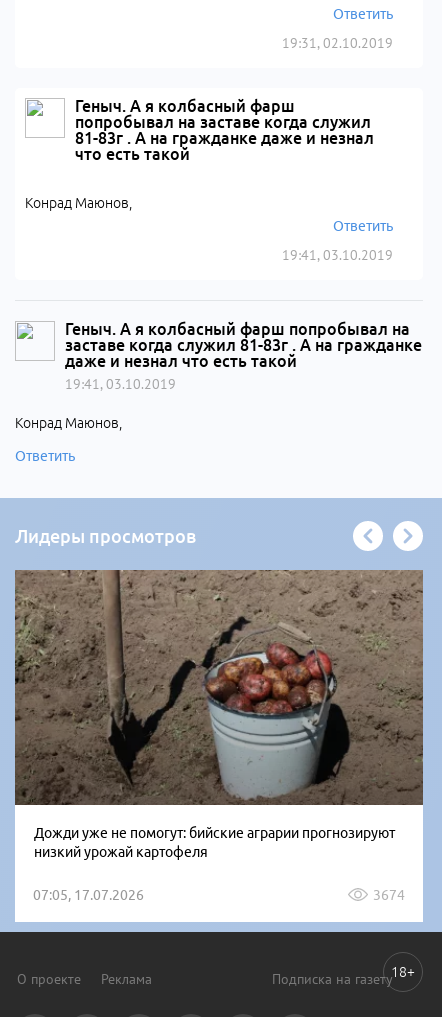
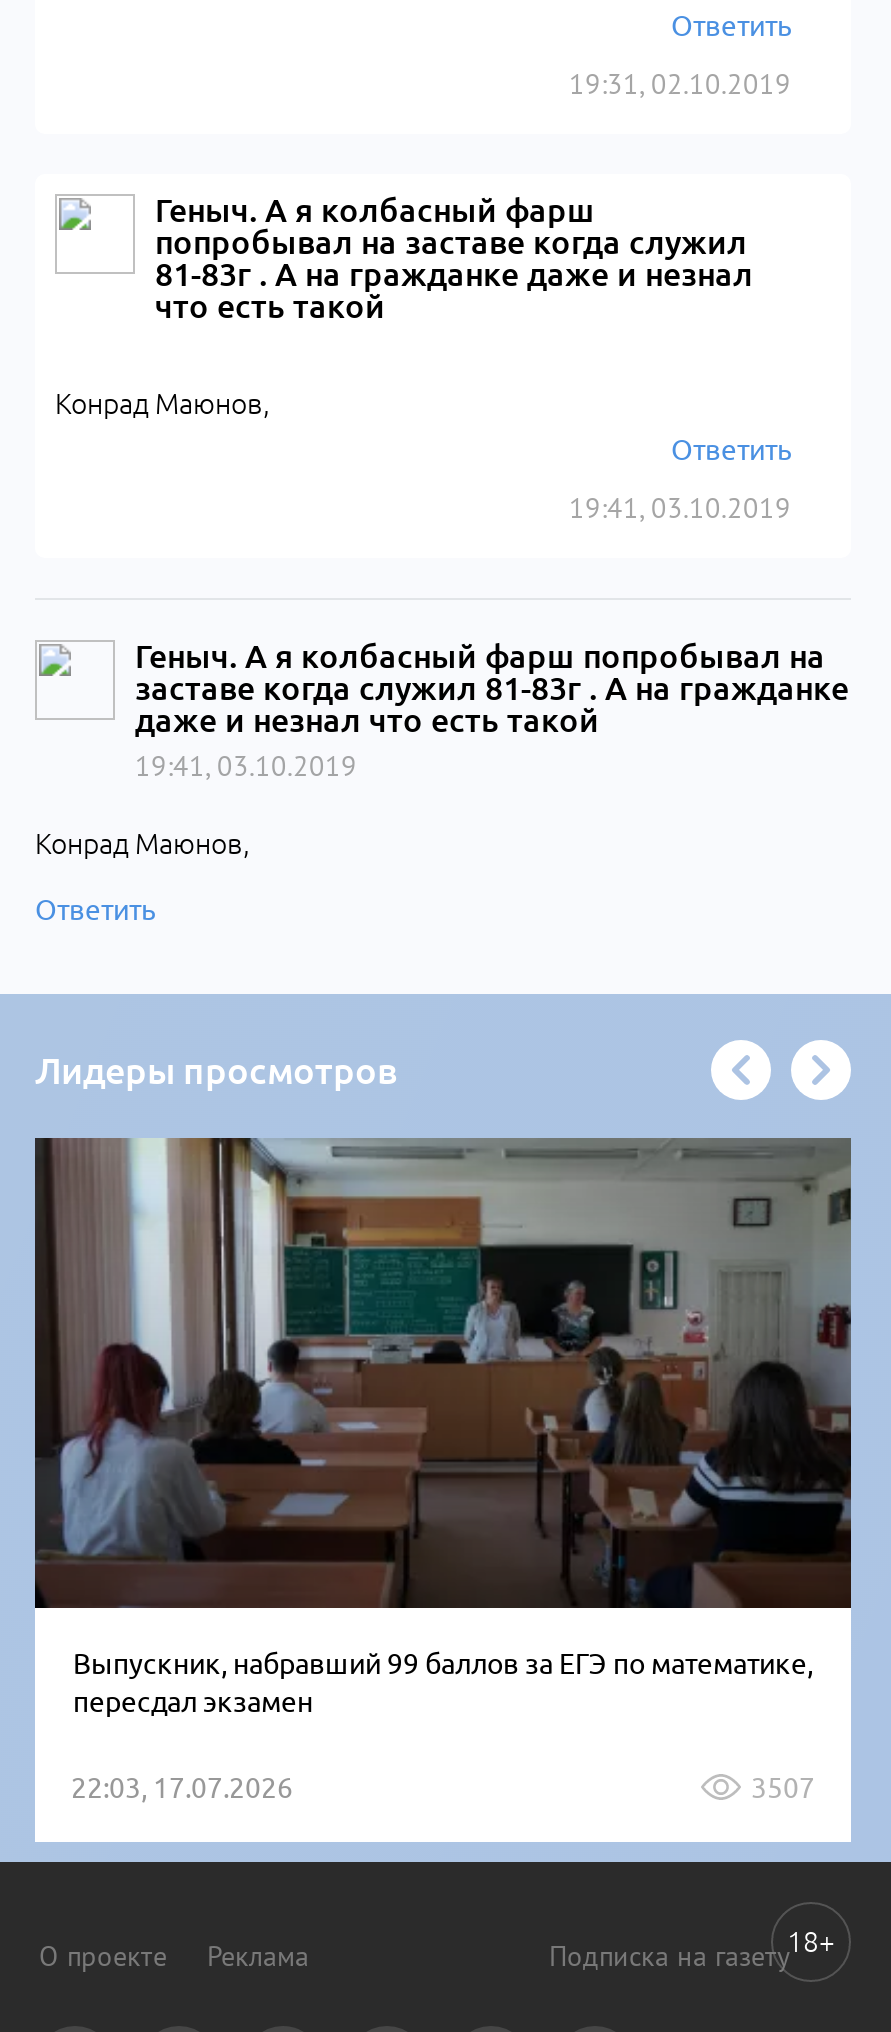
- [image]
- Дожди уже не помогут: бийские аграрии прогнозируют
- низкий урожай картофеля
+ [image]
+ Выпускник, набравший 99 баллов за ЕГЭ по математике,
+ пересдал экзамен

- 07:05, 17.07.2026
- 3674
+ 22:03, 17.07.2026
+ 3507
